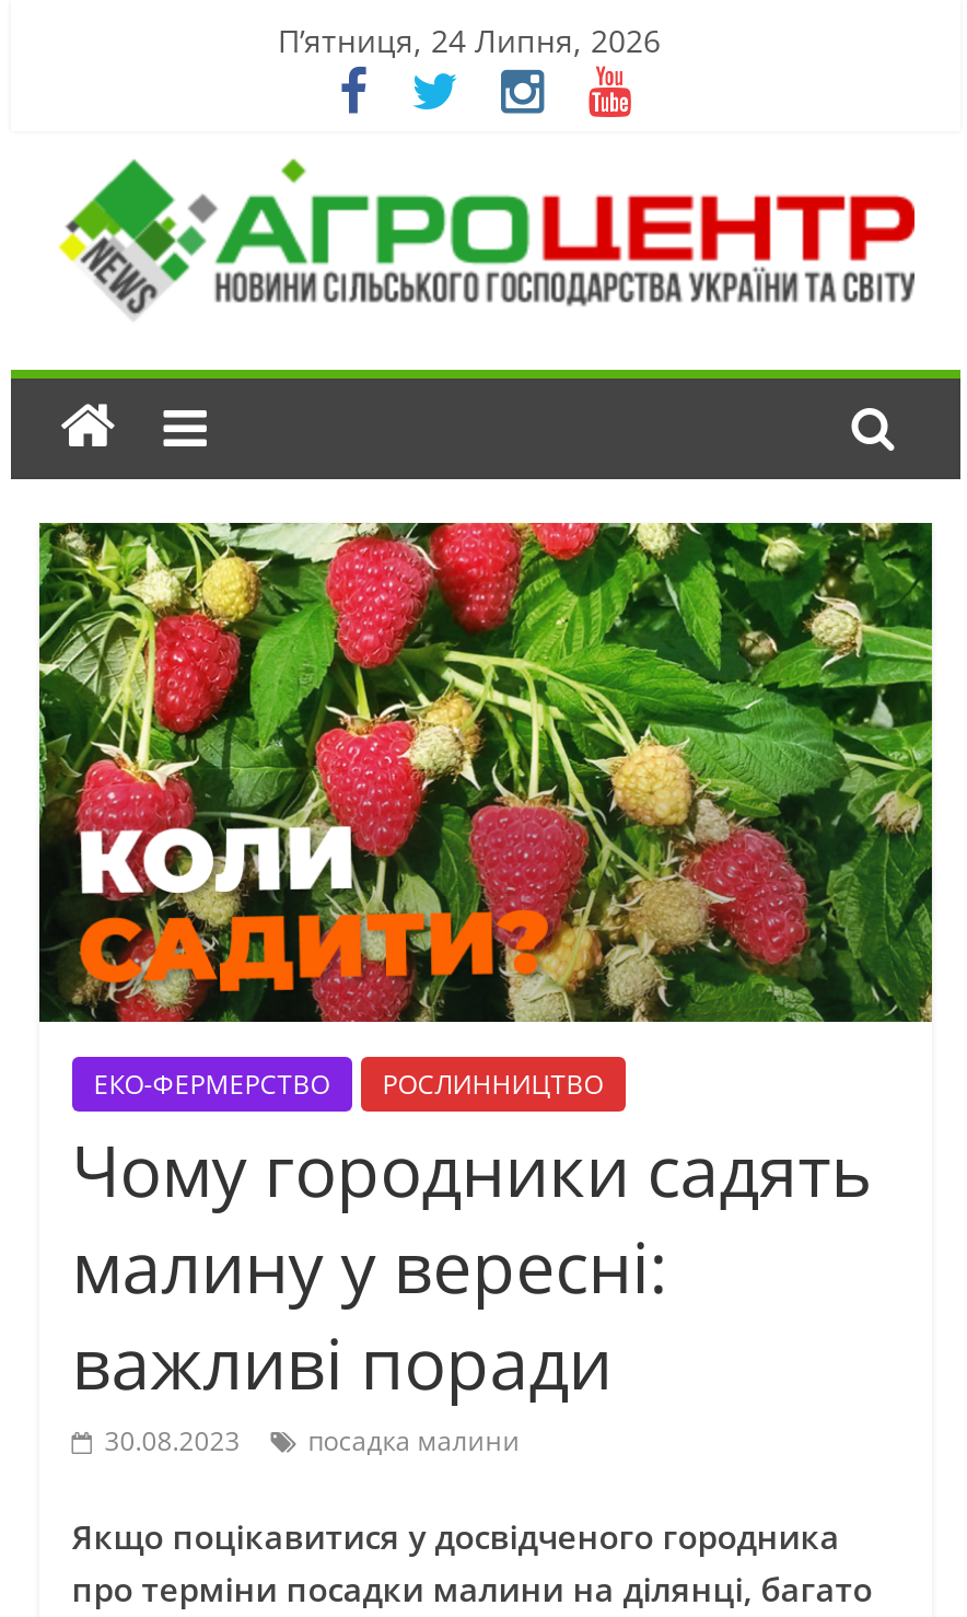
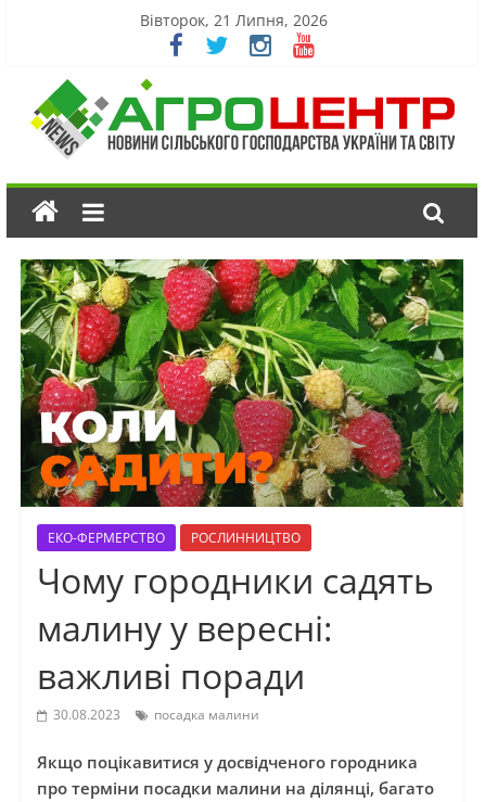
- П’ятниця, 24 Липня, 2026
+ Вівторок, 21 Липня, 2026
